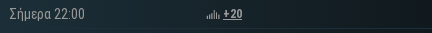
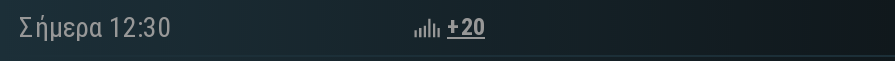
- Σήμερα 22:00
+ Σήμερα 12:30
